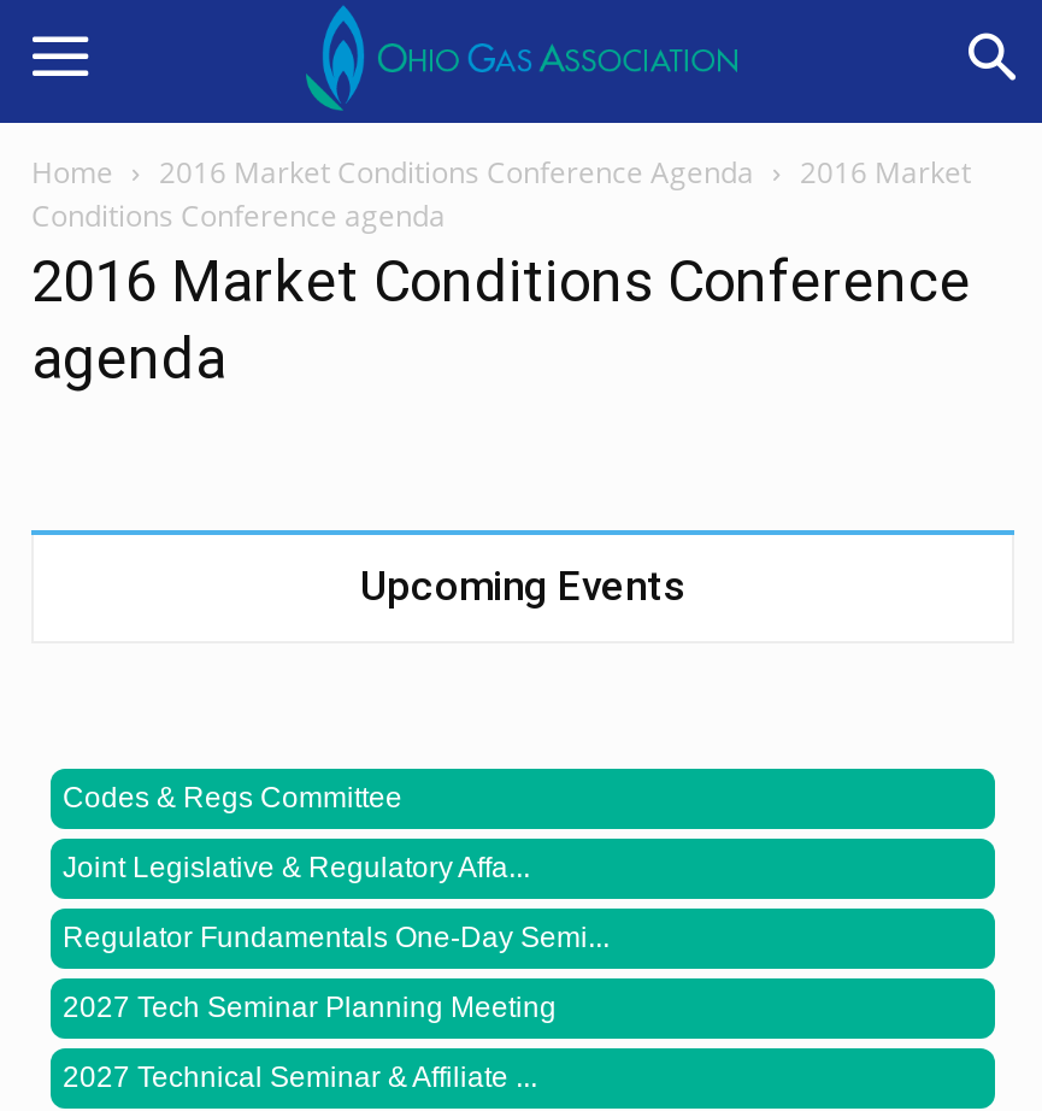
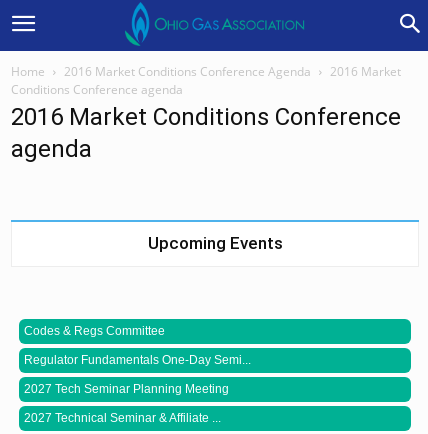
- Joint Legislative & Regulatory Affa...
